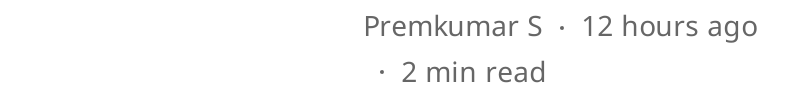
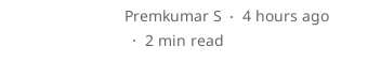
- Premkumar S 12 hours ago
+ Premkumar S 4 hours ago
